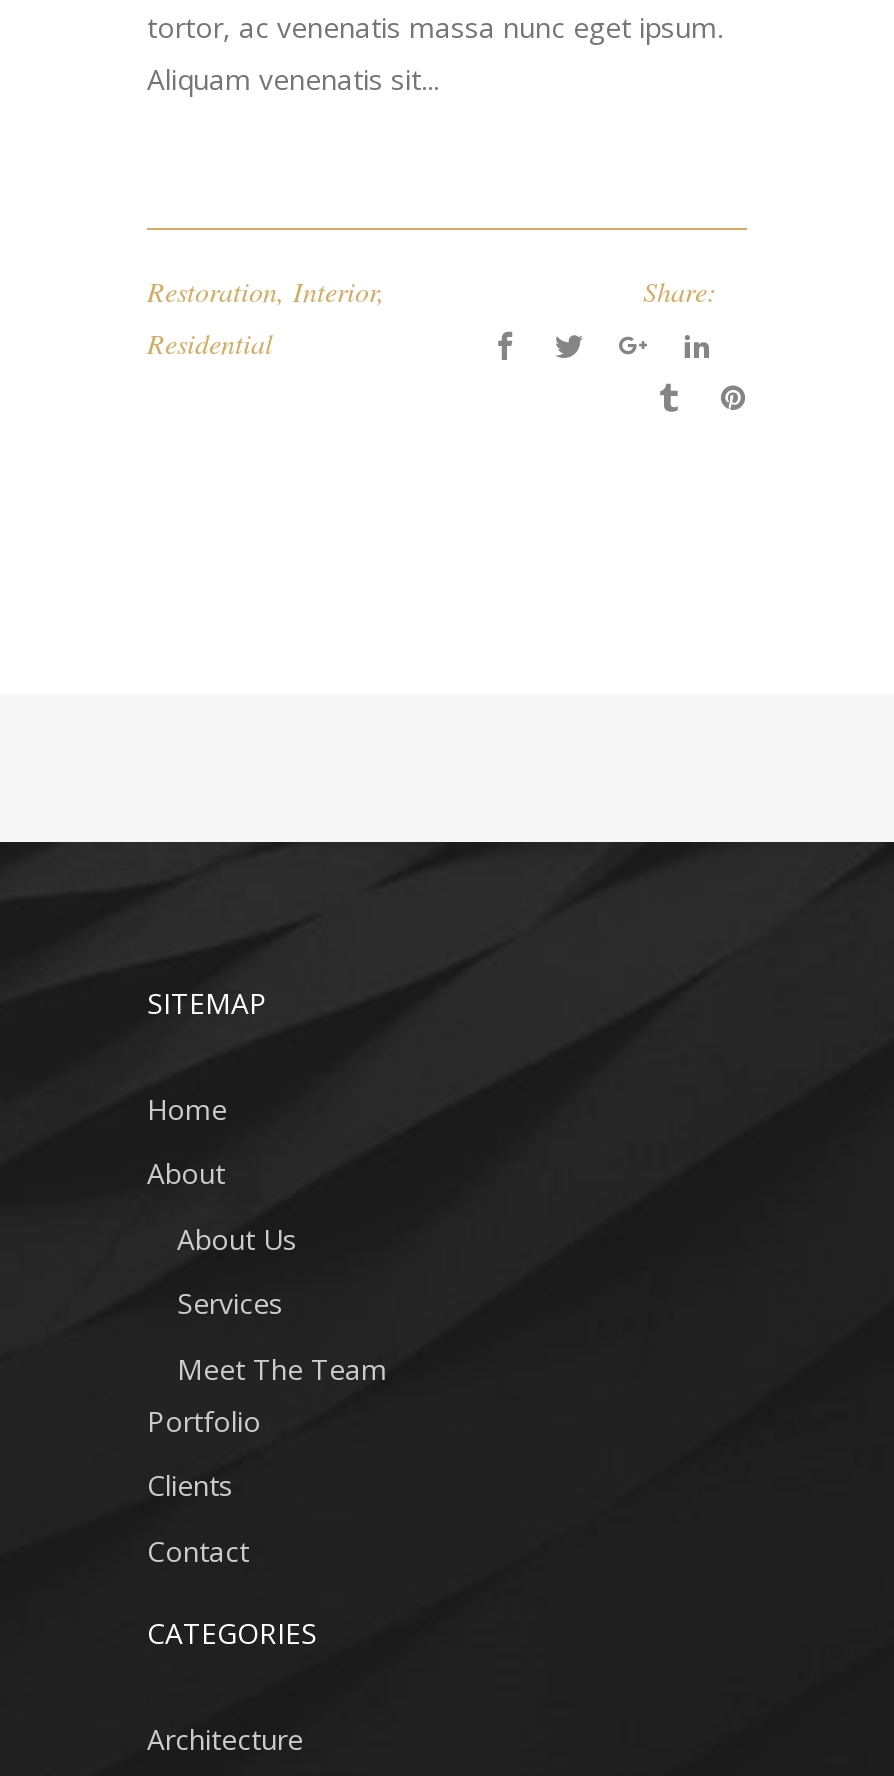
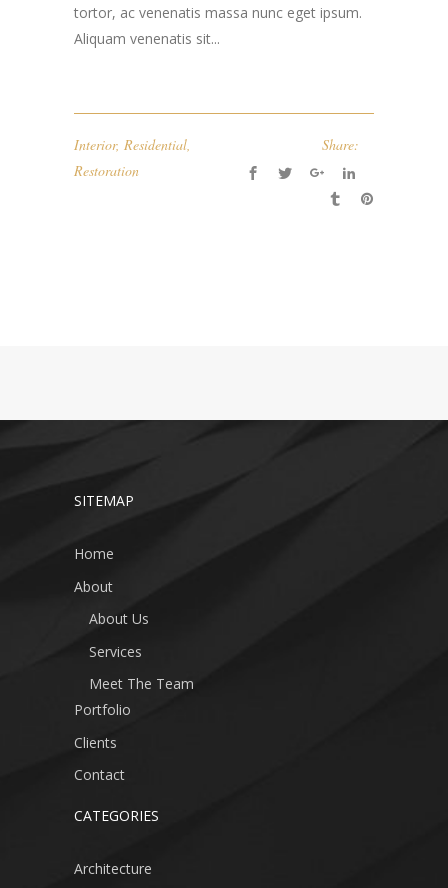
- Restoration, Interior,
- Residential
+ Interior, Residential,
+ Restoration
